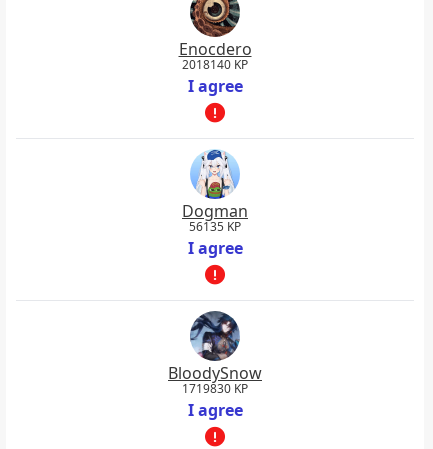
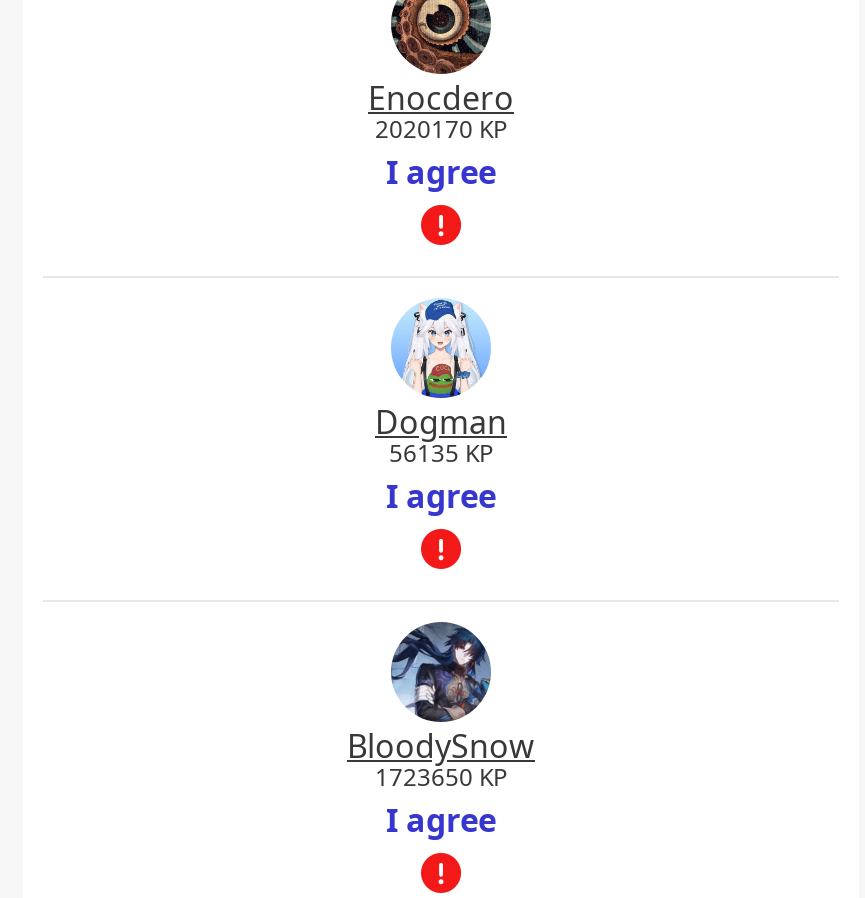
- 2018140 KP
+ 2020170 KP

- 1719830 KP
+ 1723650 KP
